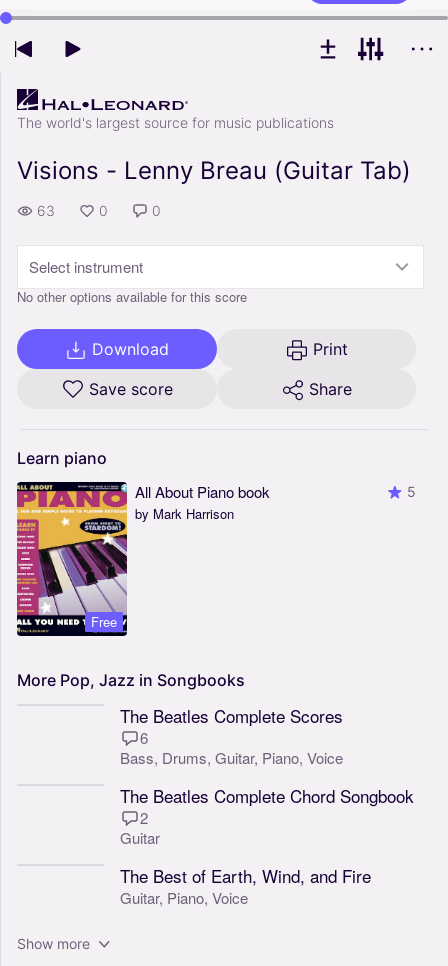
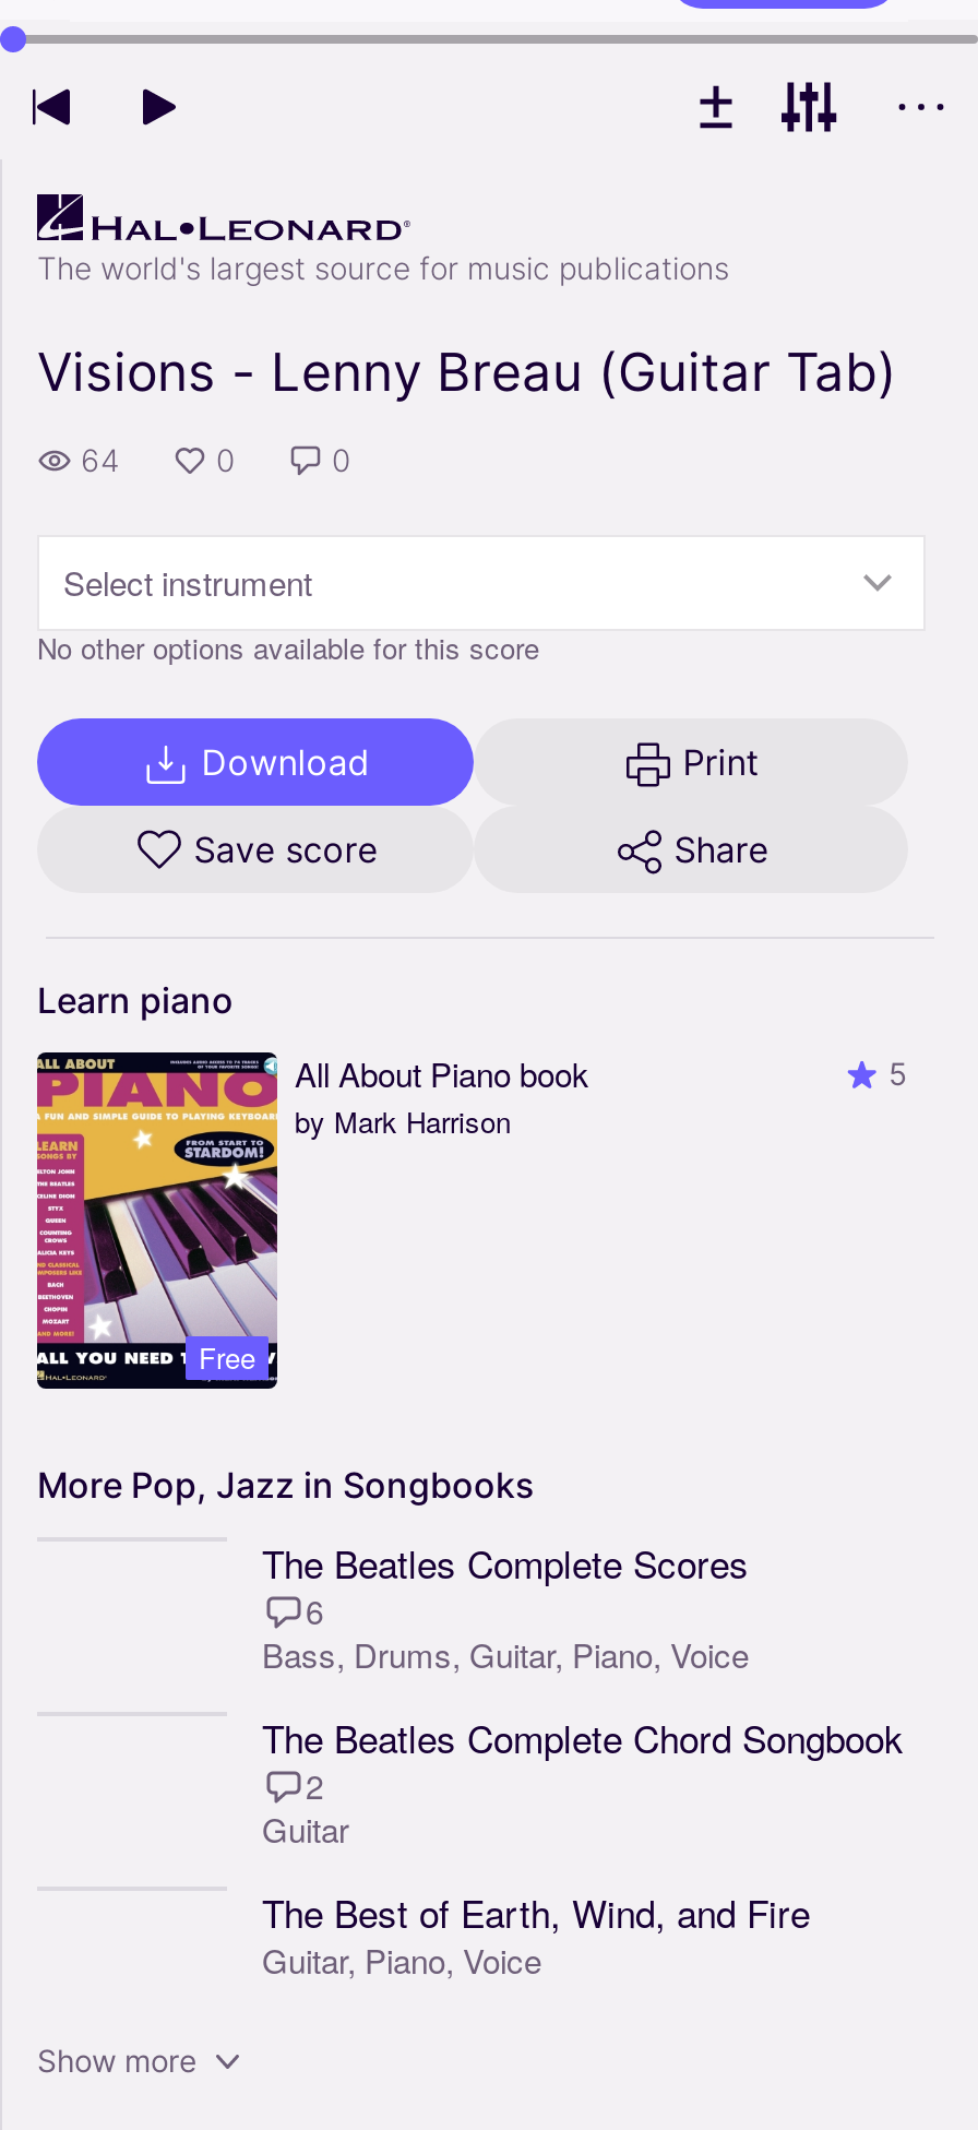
- 63
+ 64
